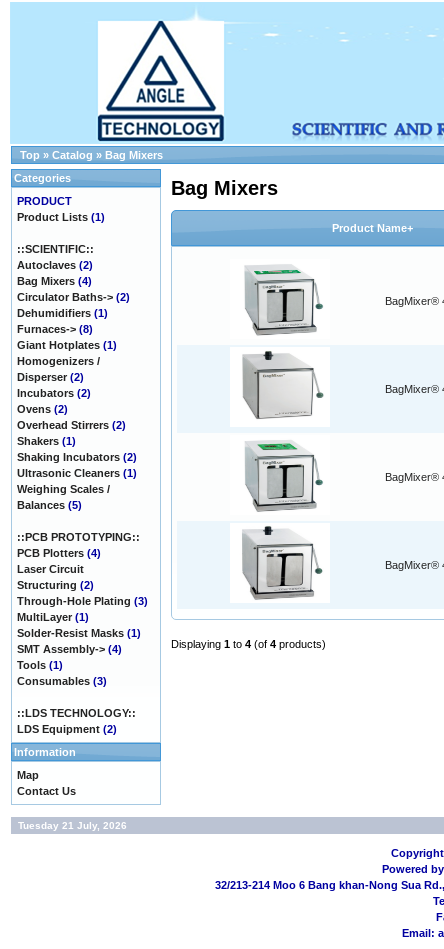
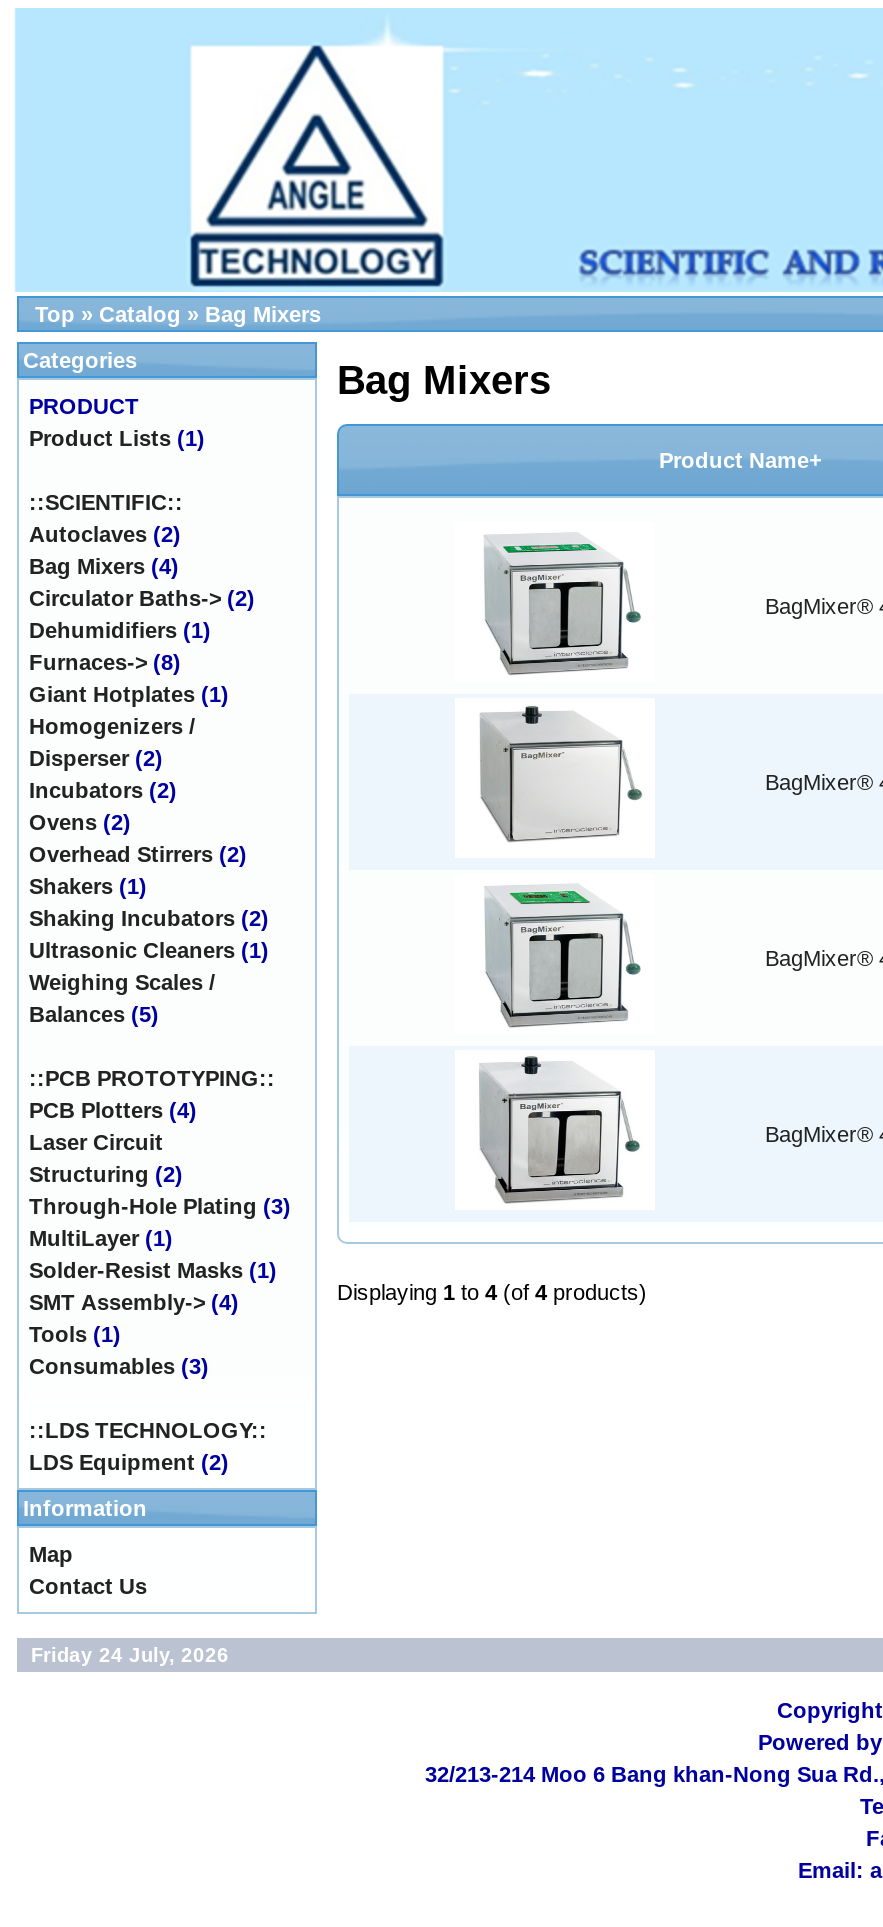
- Tuesday 21 July, 2026
+ Friday 24 July, 2026
